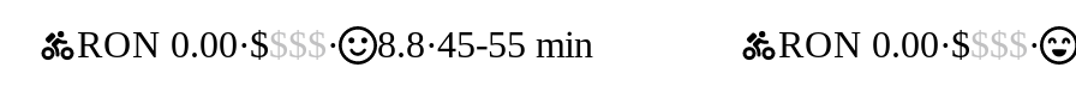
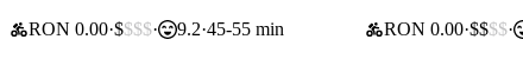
- RON 0.00 $$$$ 8.8 45-55 min
+ RON 0.00 $$$$ 9.2 45-55 min
